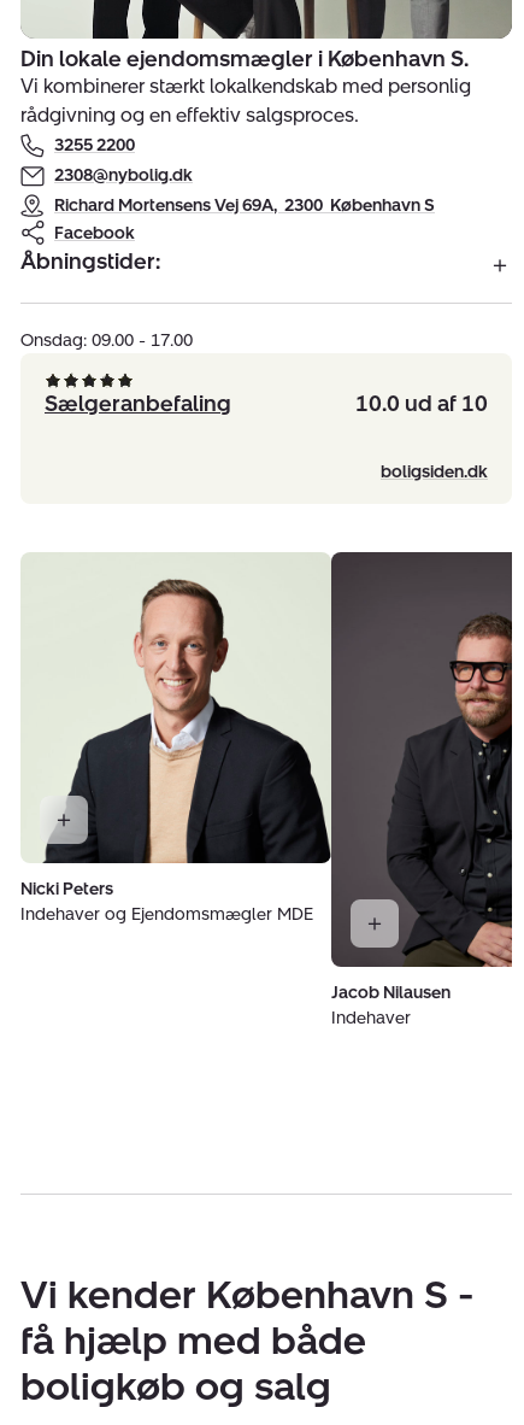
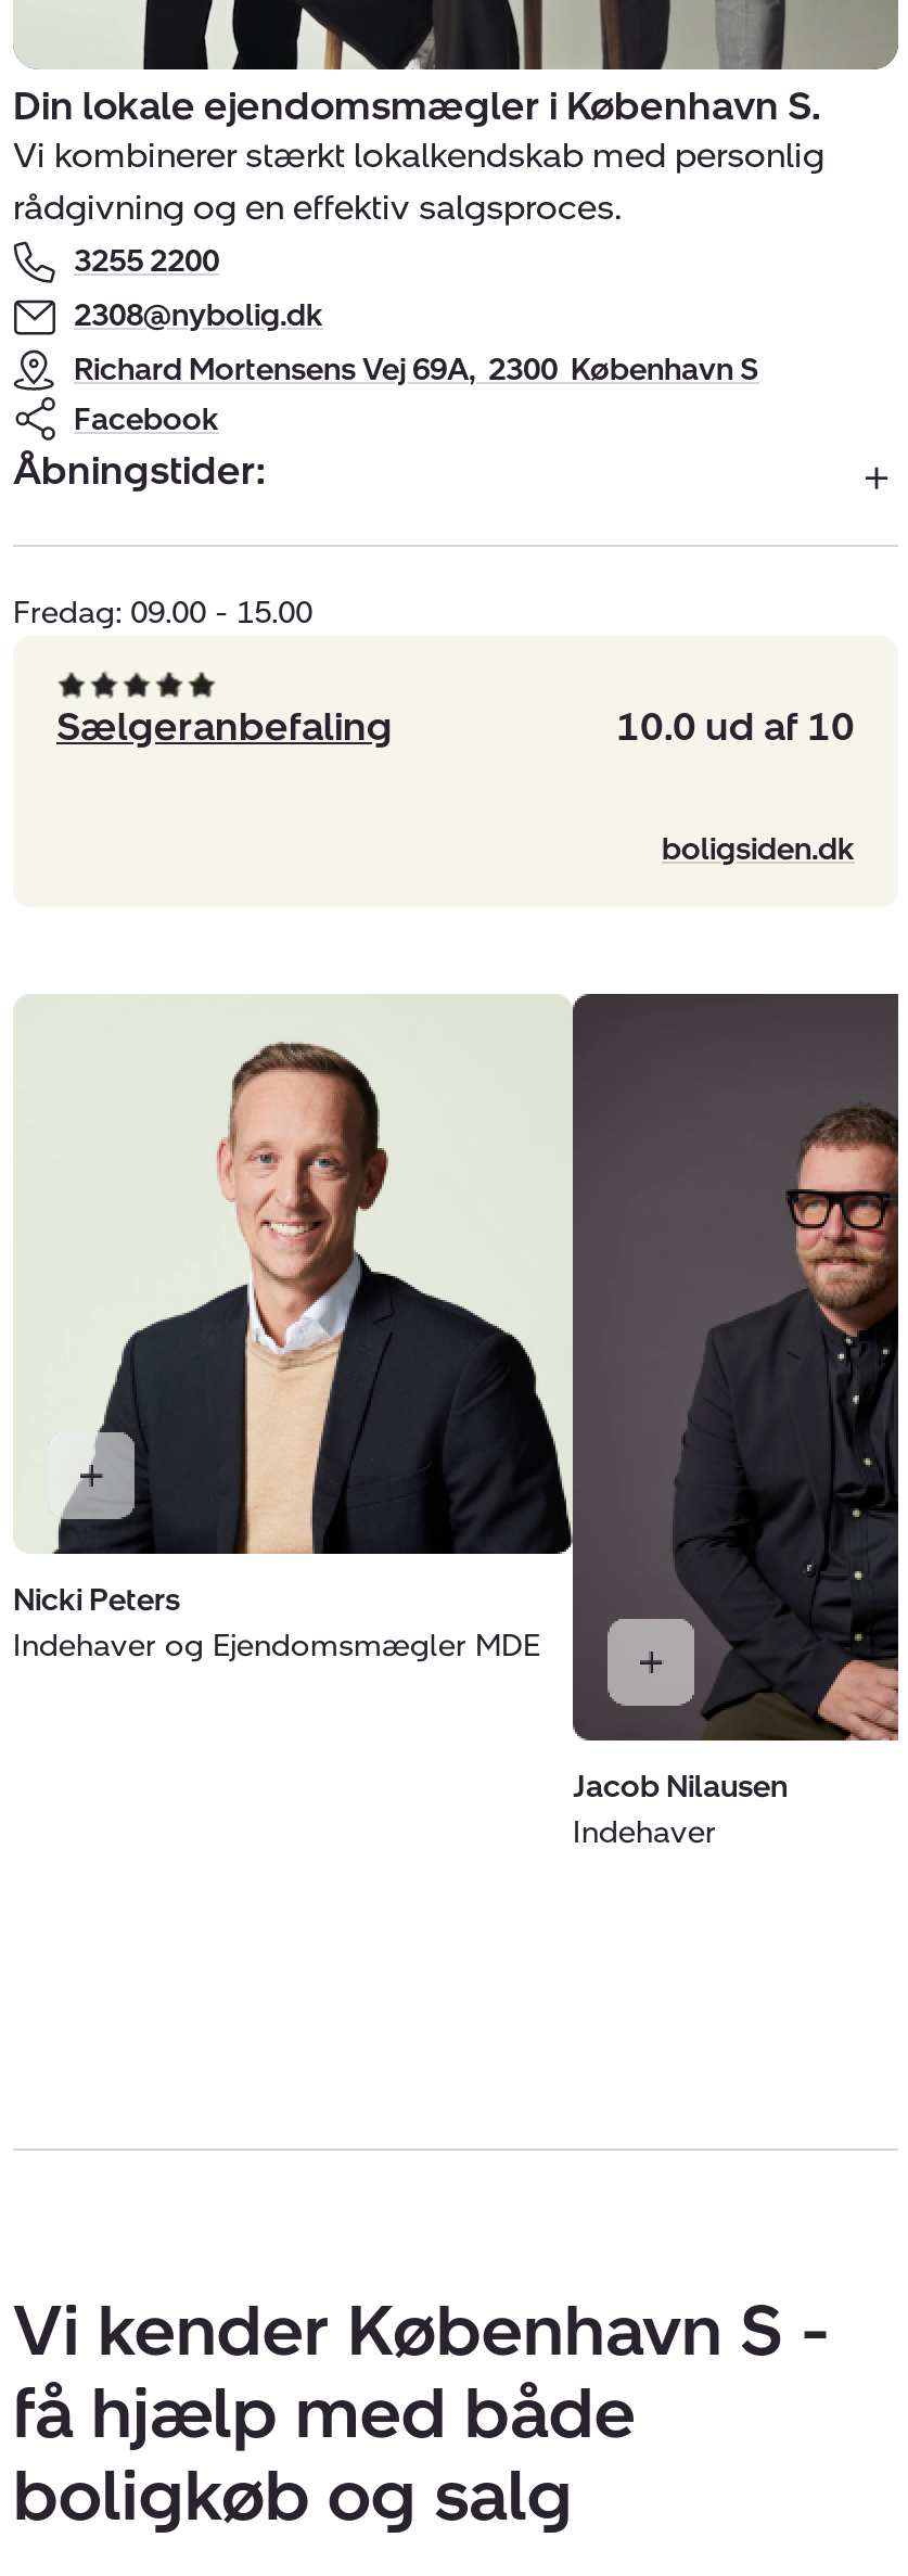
- Onsdag: 09.00 - 17.00
+ Fredag: 09.00 - 15.00
